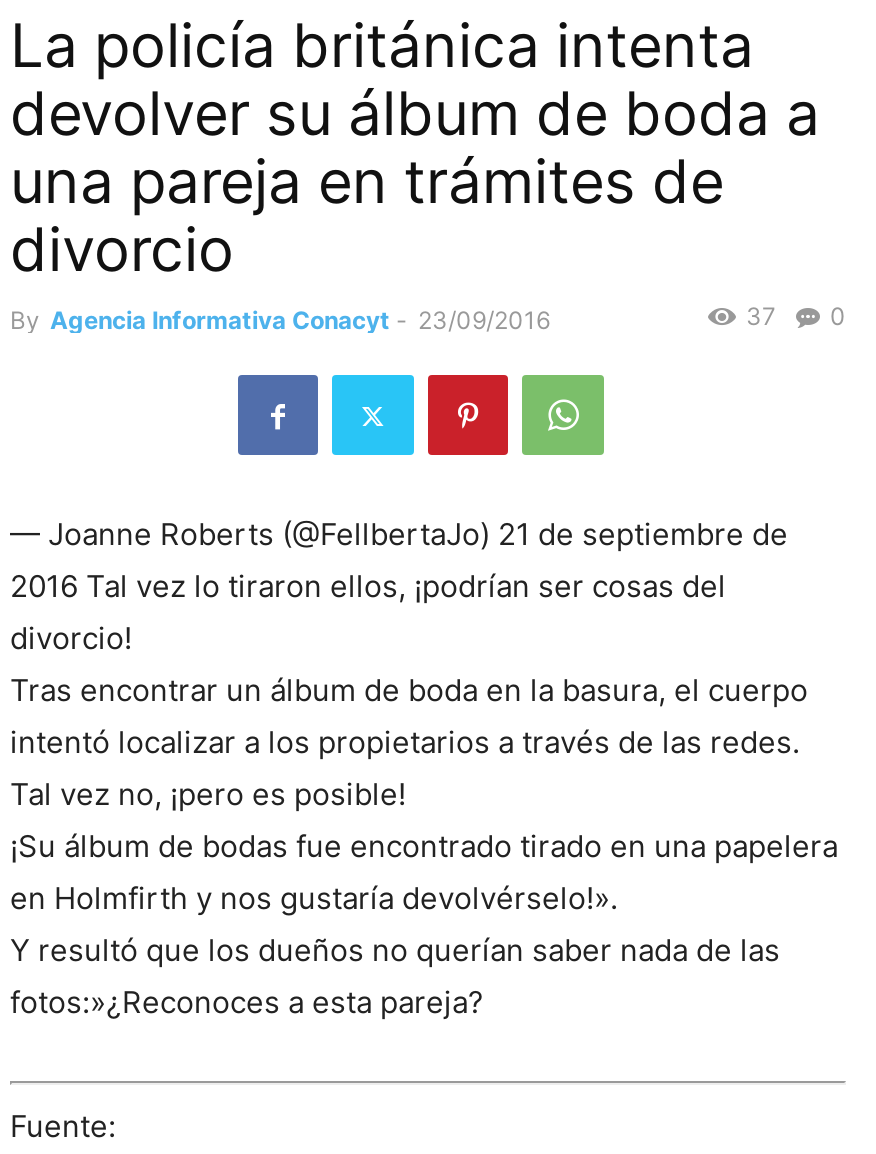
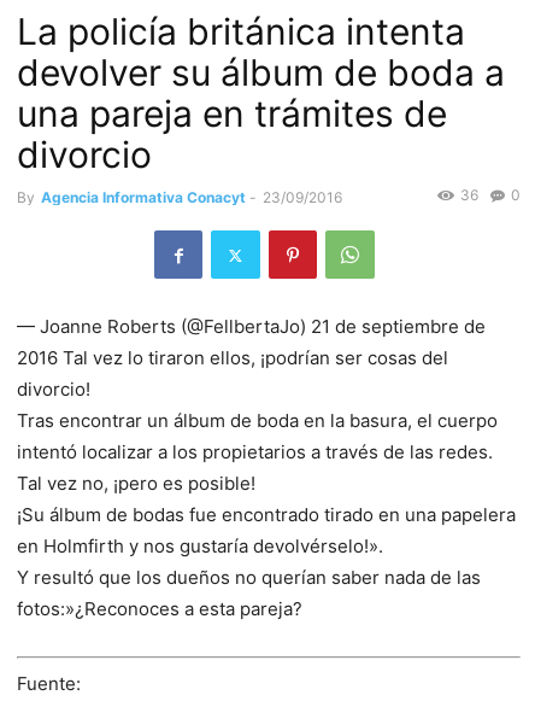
- 37 0
+ 36 0
